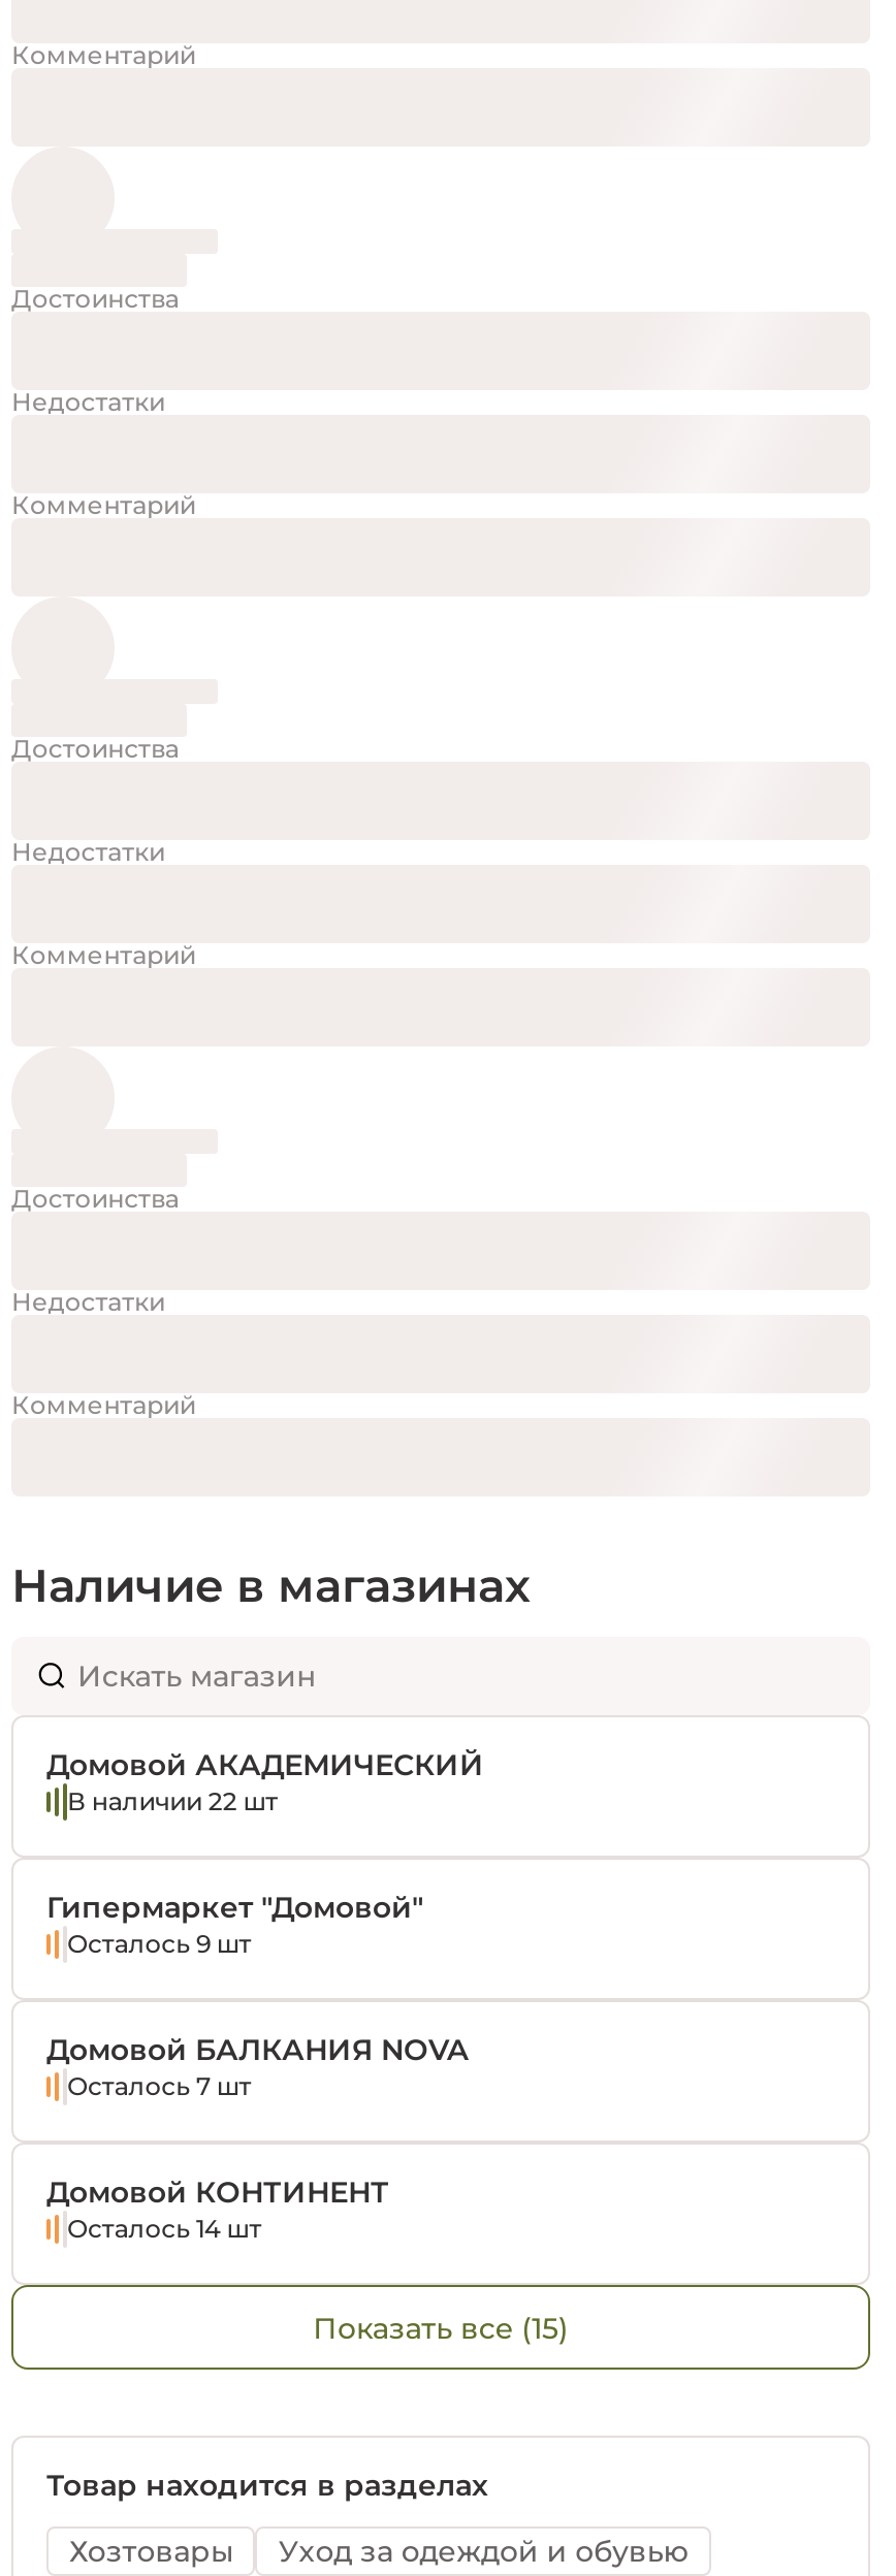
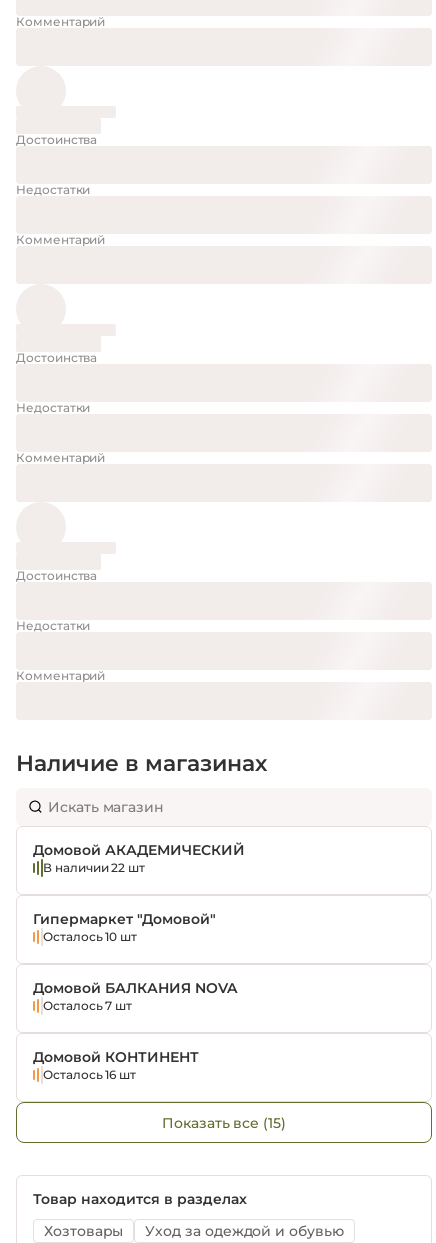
- Осталось 9 шт
+ Осталось 10 шт

- Осталось 14 шт
+ Осталось 16 шт
